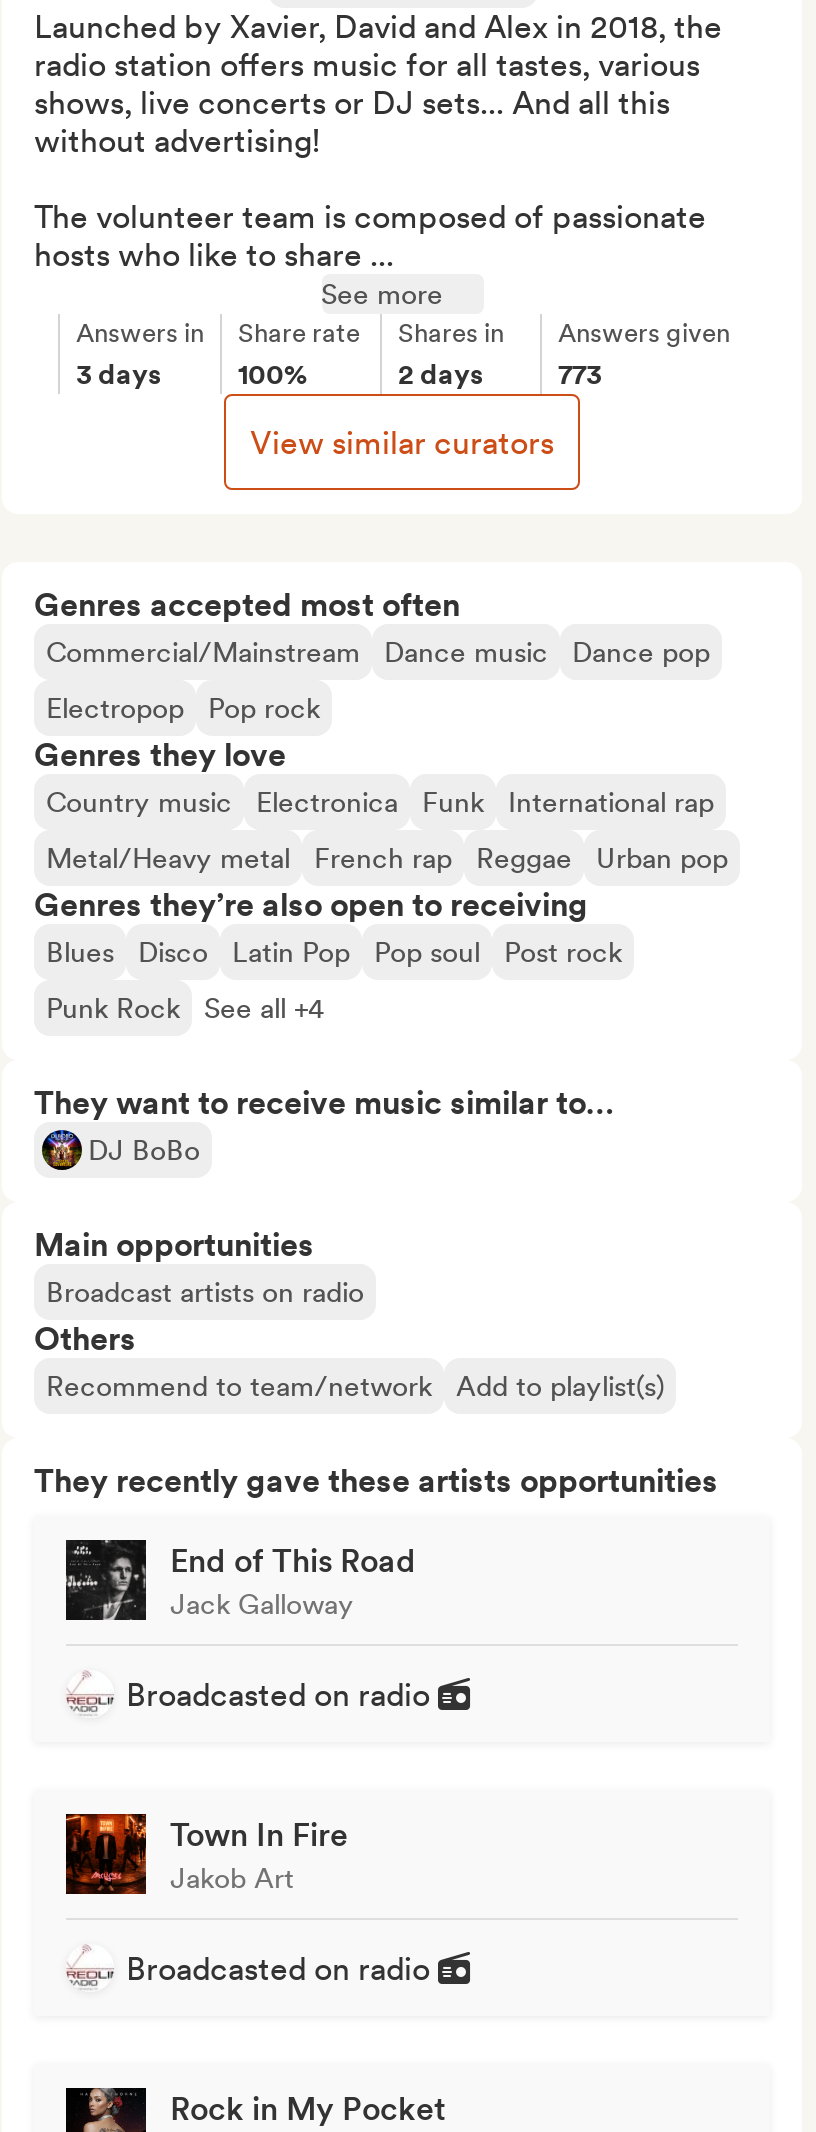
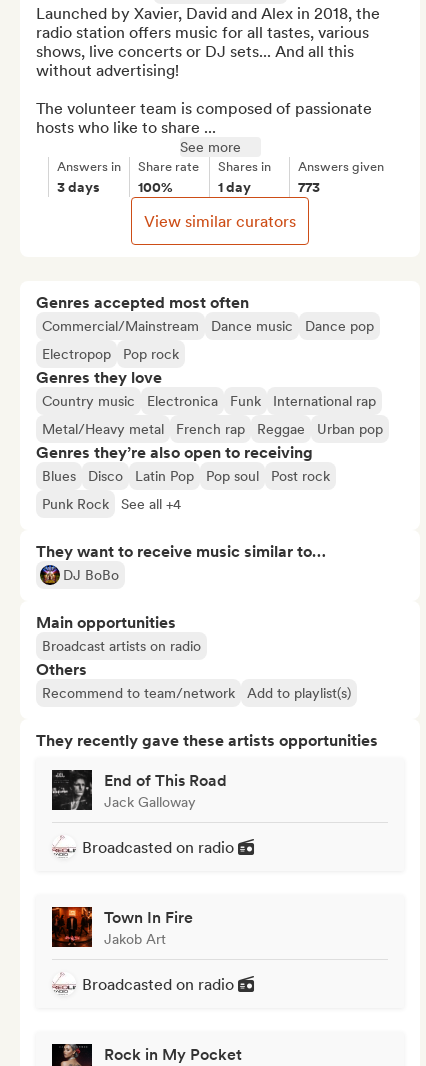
- 2 days
+ 1 day
